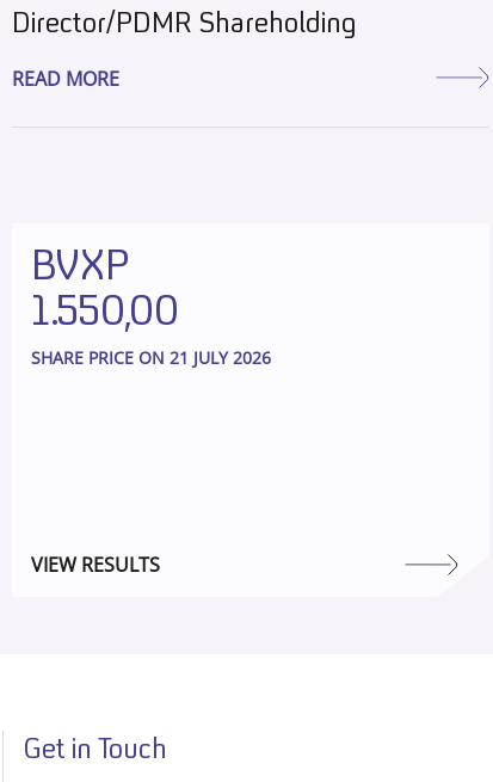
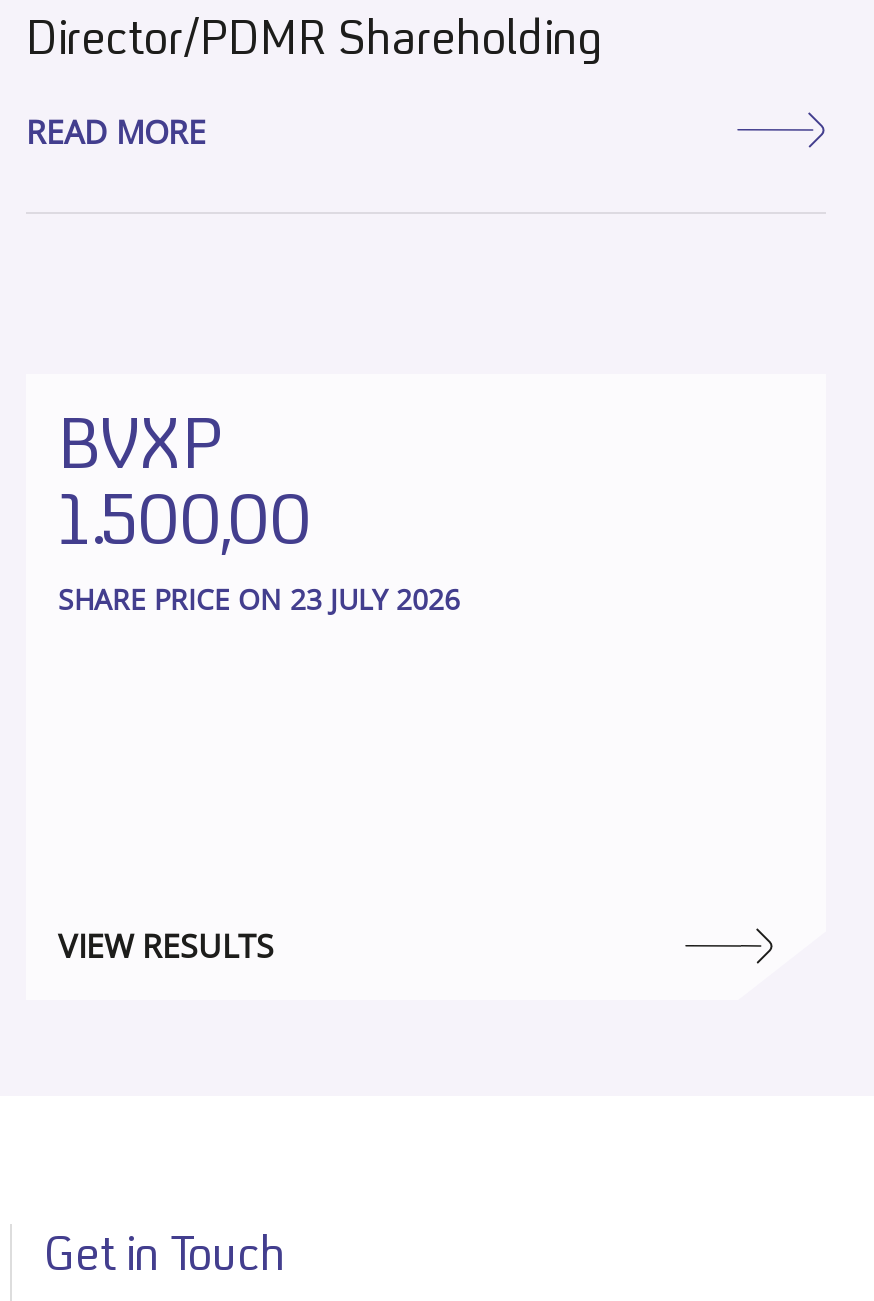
- 1.550,00
+ 1.500,00

- SHARE PRICE ON 21 JULY 2026
+ SHARE PRICE ON 23 JULY 2026
